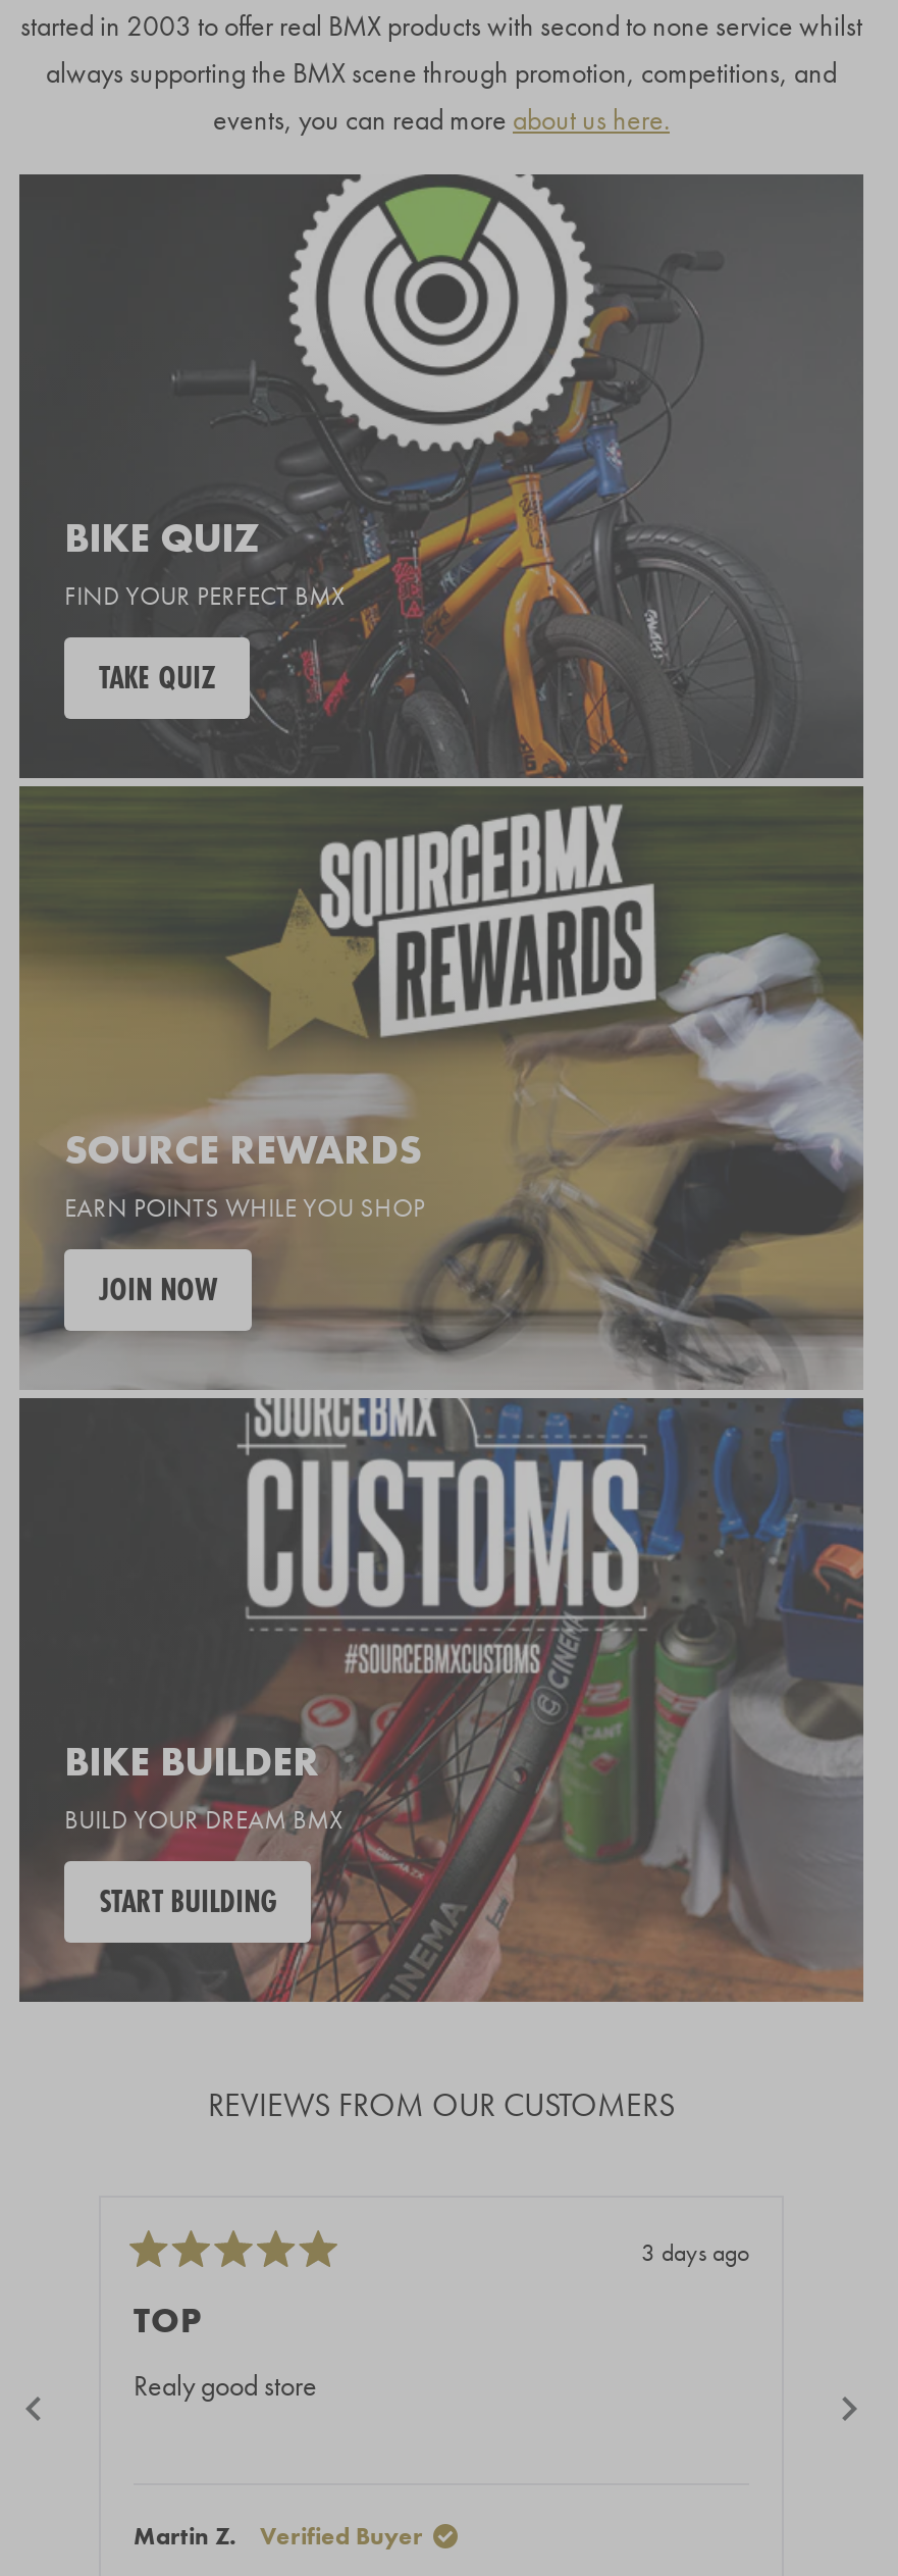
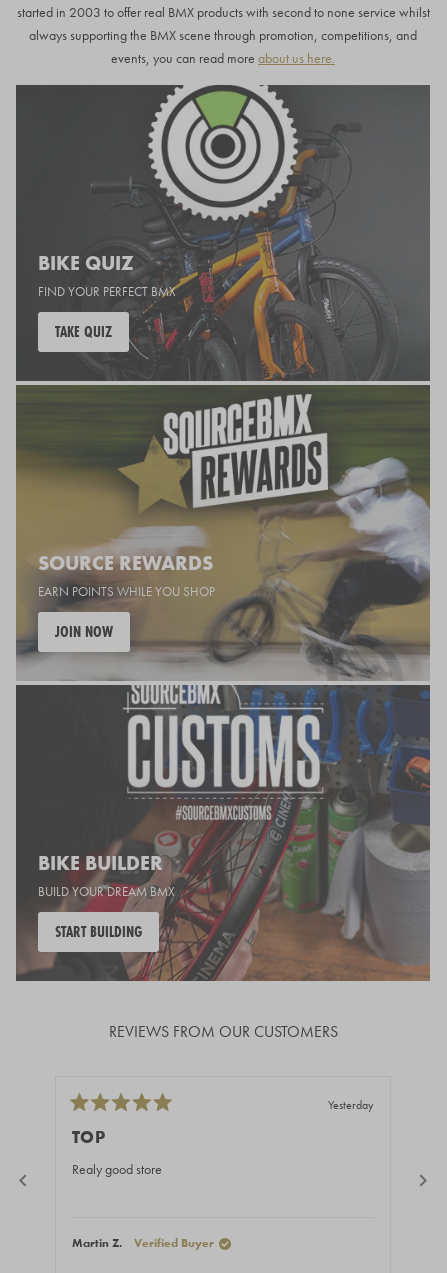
- 3 days ago
+ Yesterday
